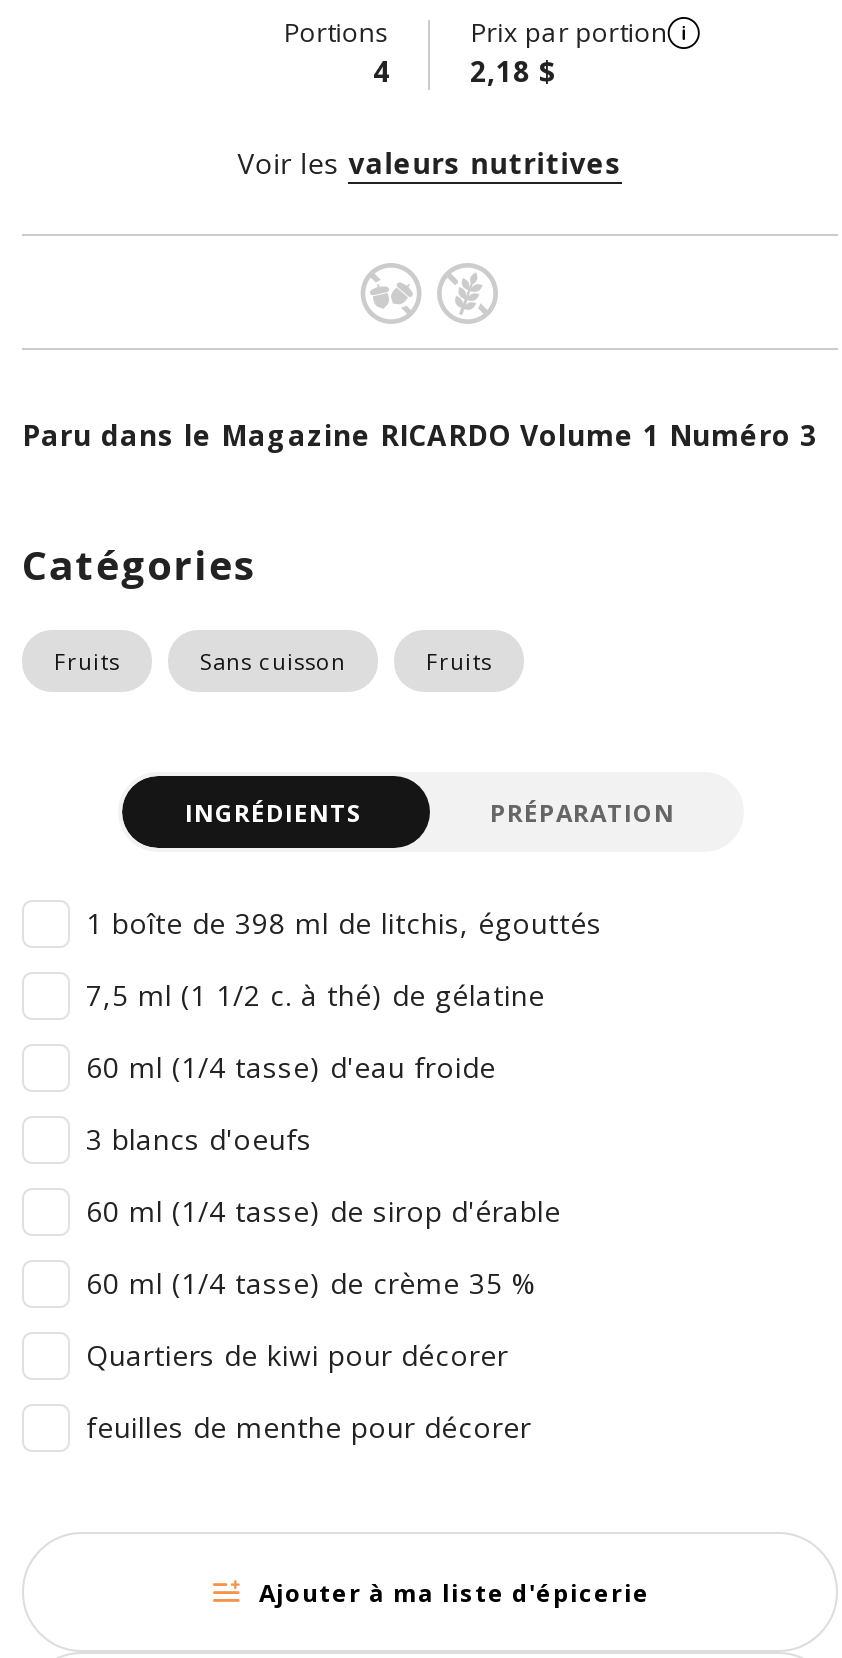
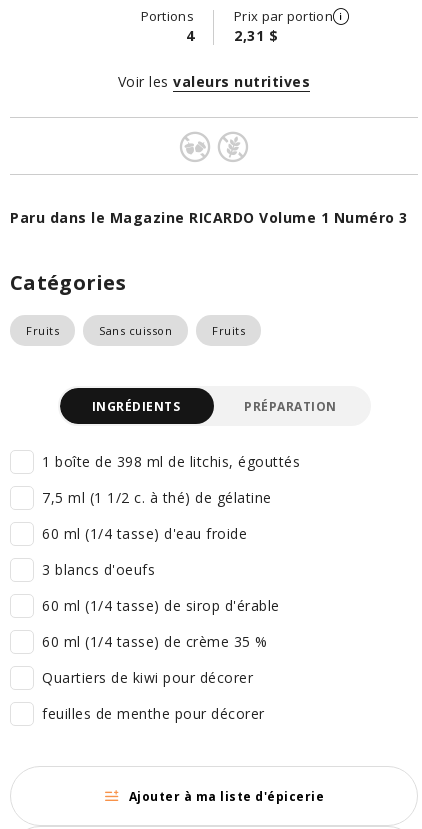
- 2,18 $
+ 2,31 $
